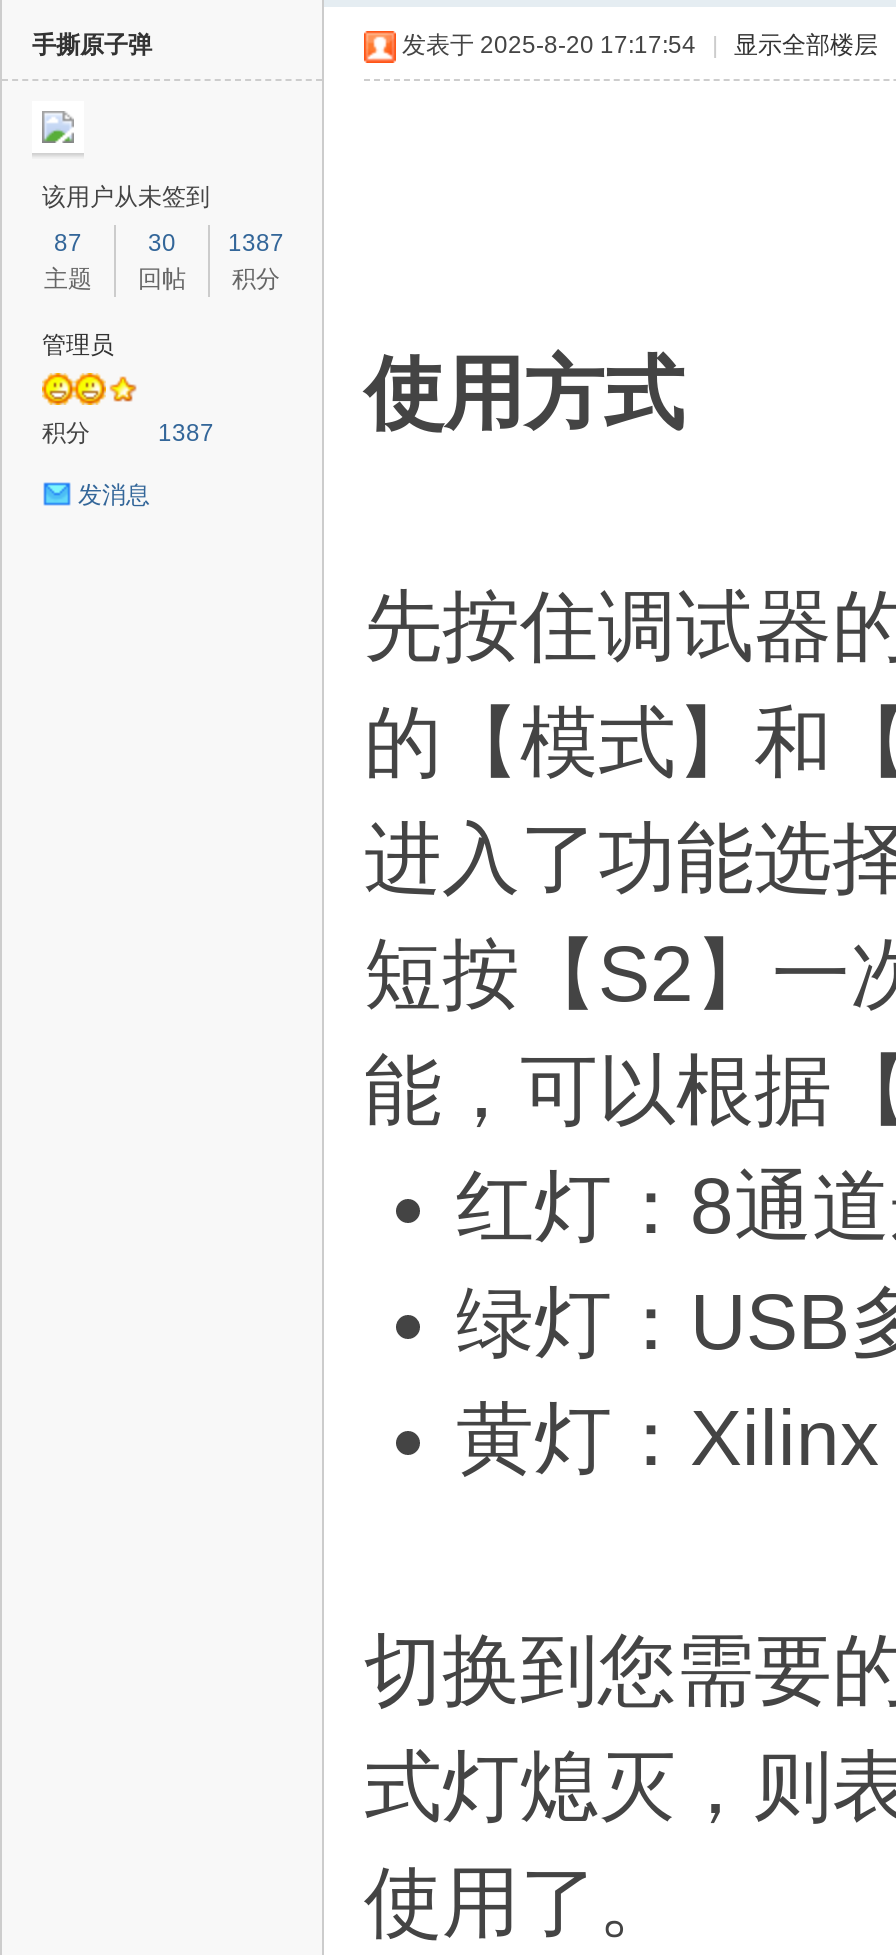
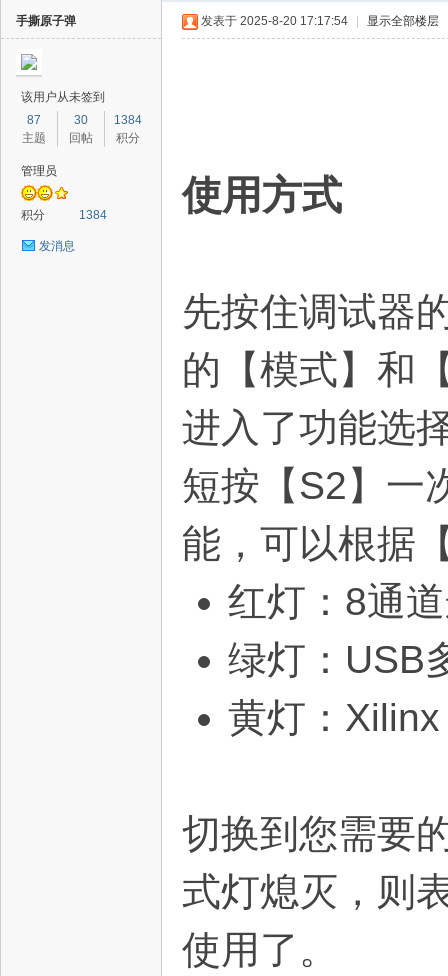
- 30 1387
+ 30 1384

- 1387
+ 1384
